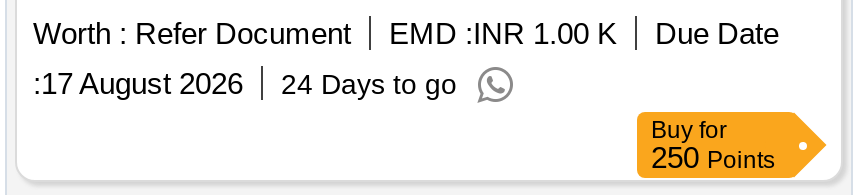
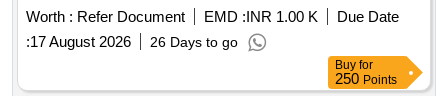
- :17 August 2026 24 Days to go
+ :17 August 2026 26 Days to go
